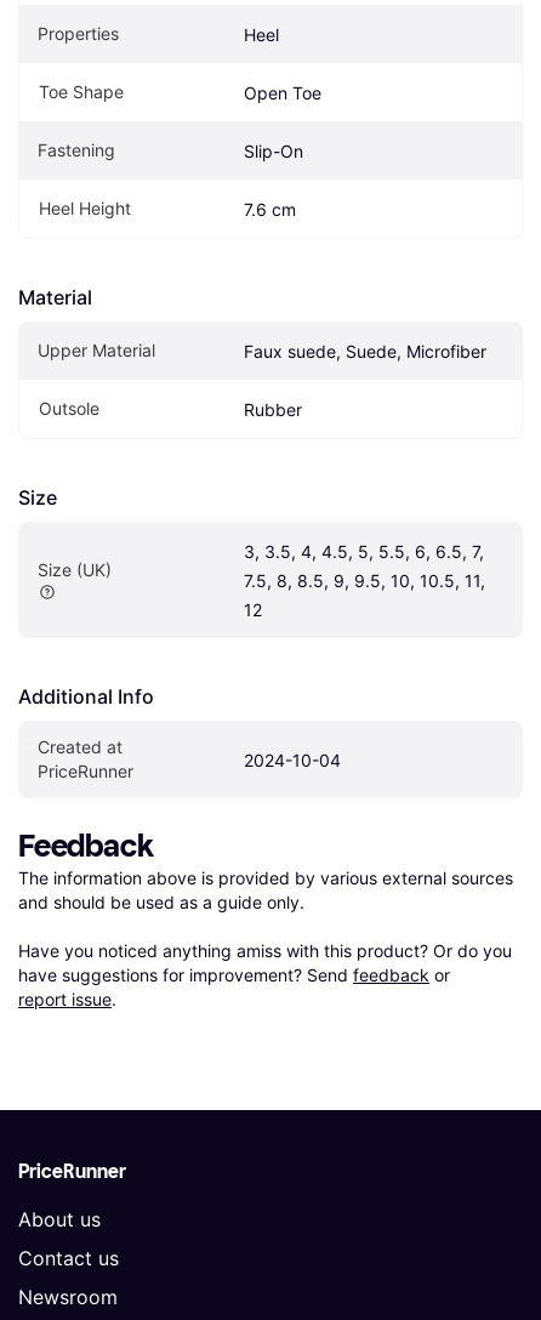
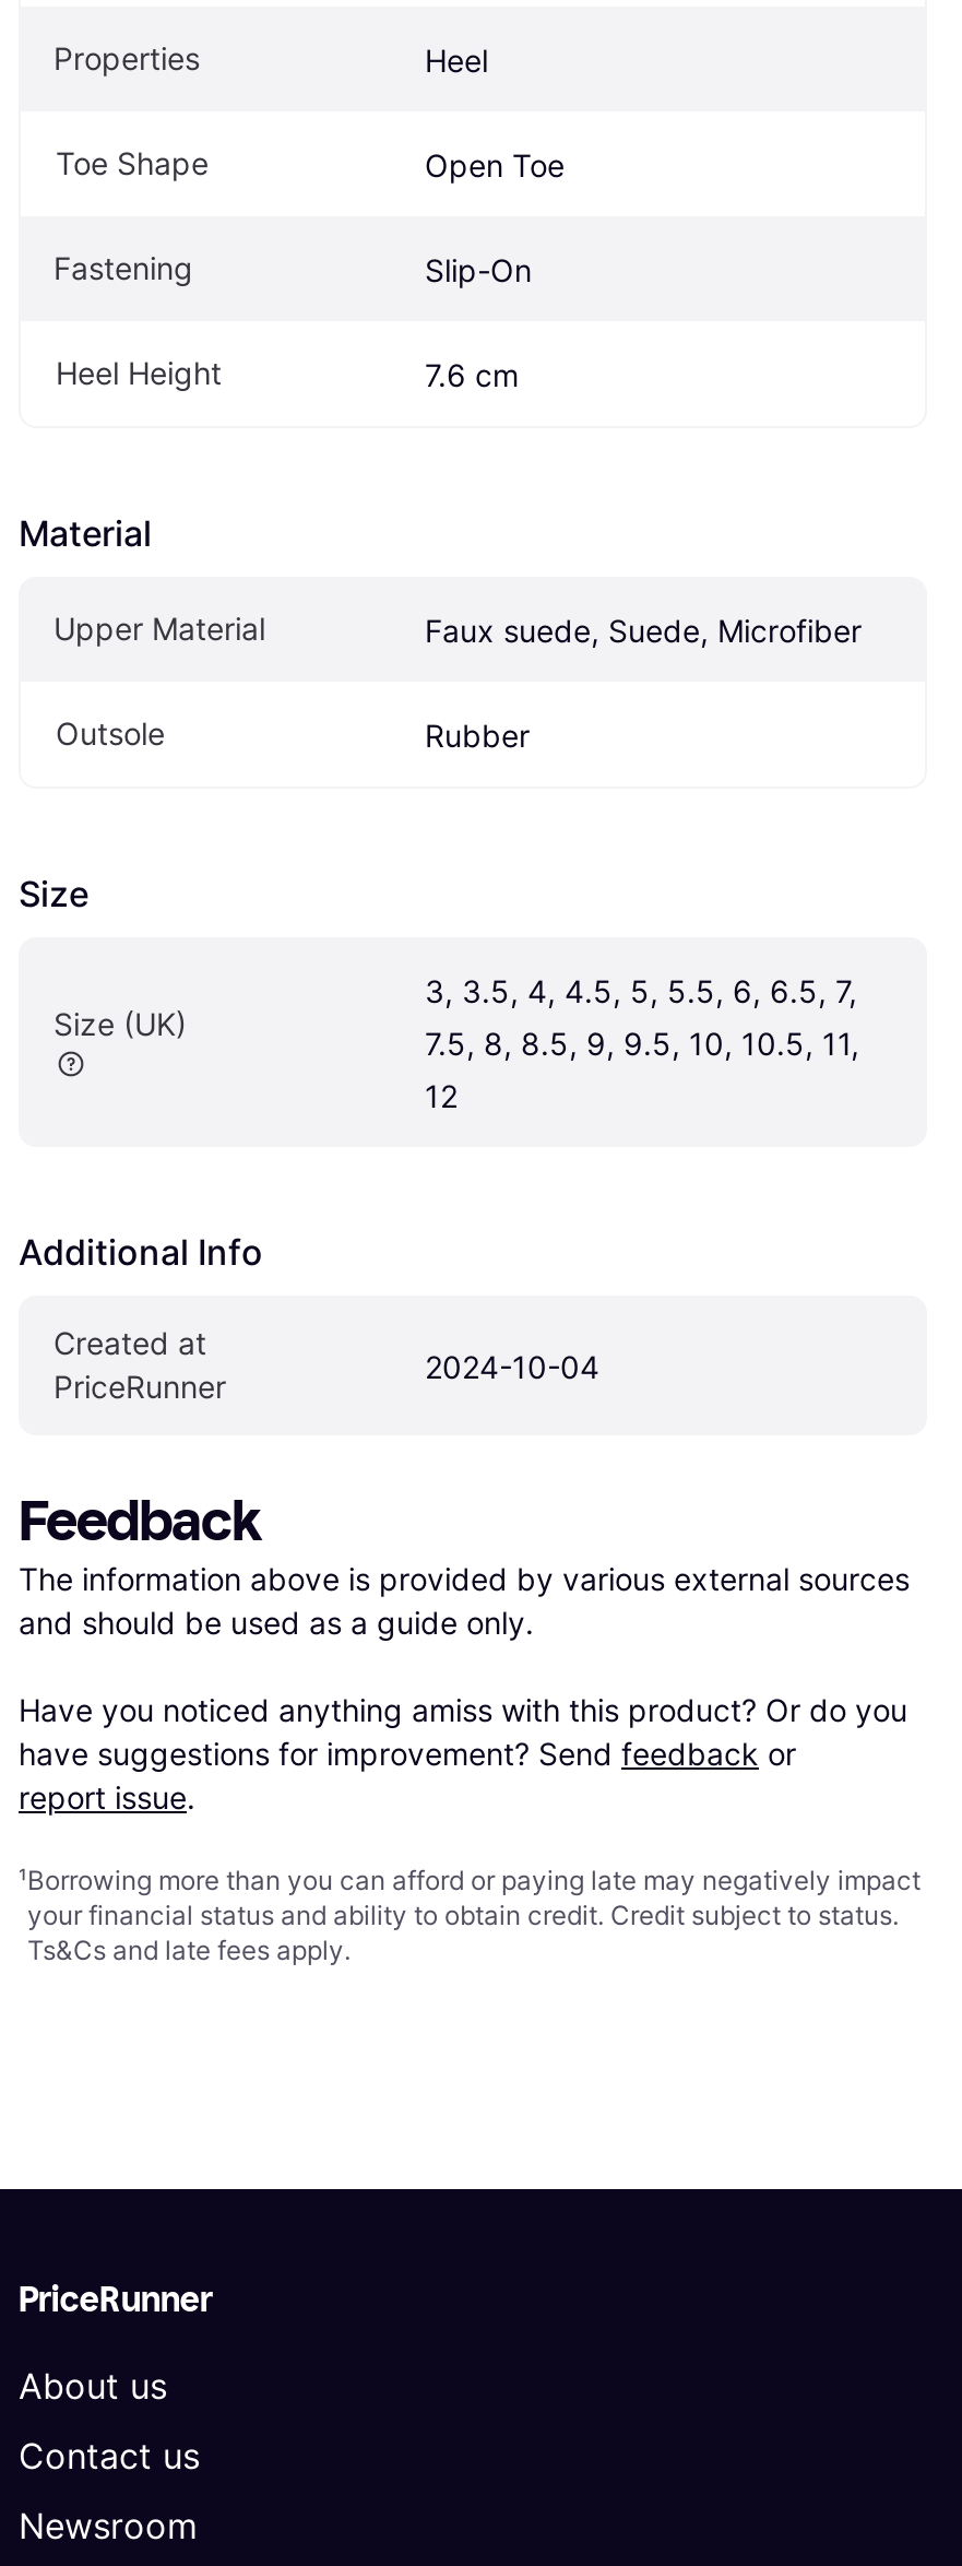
+ ¹Borrowing more than you can afford or paying late may negatively impact
+ your financial status and ability to obtain credit. Credit subject to status.
+ Ts&Cs and late fees apply.
